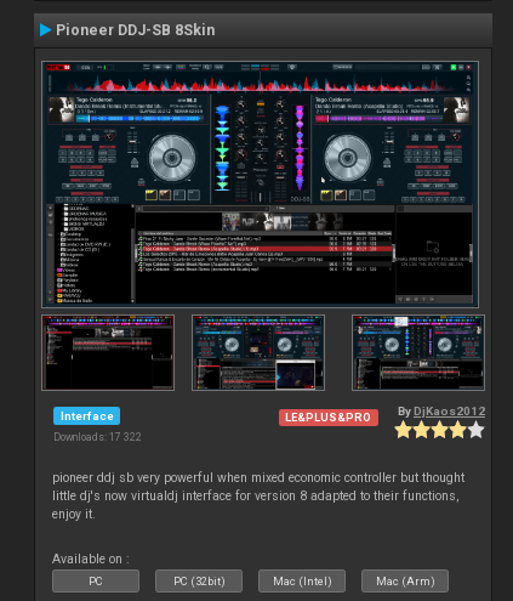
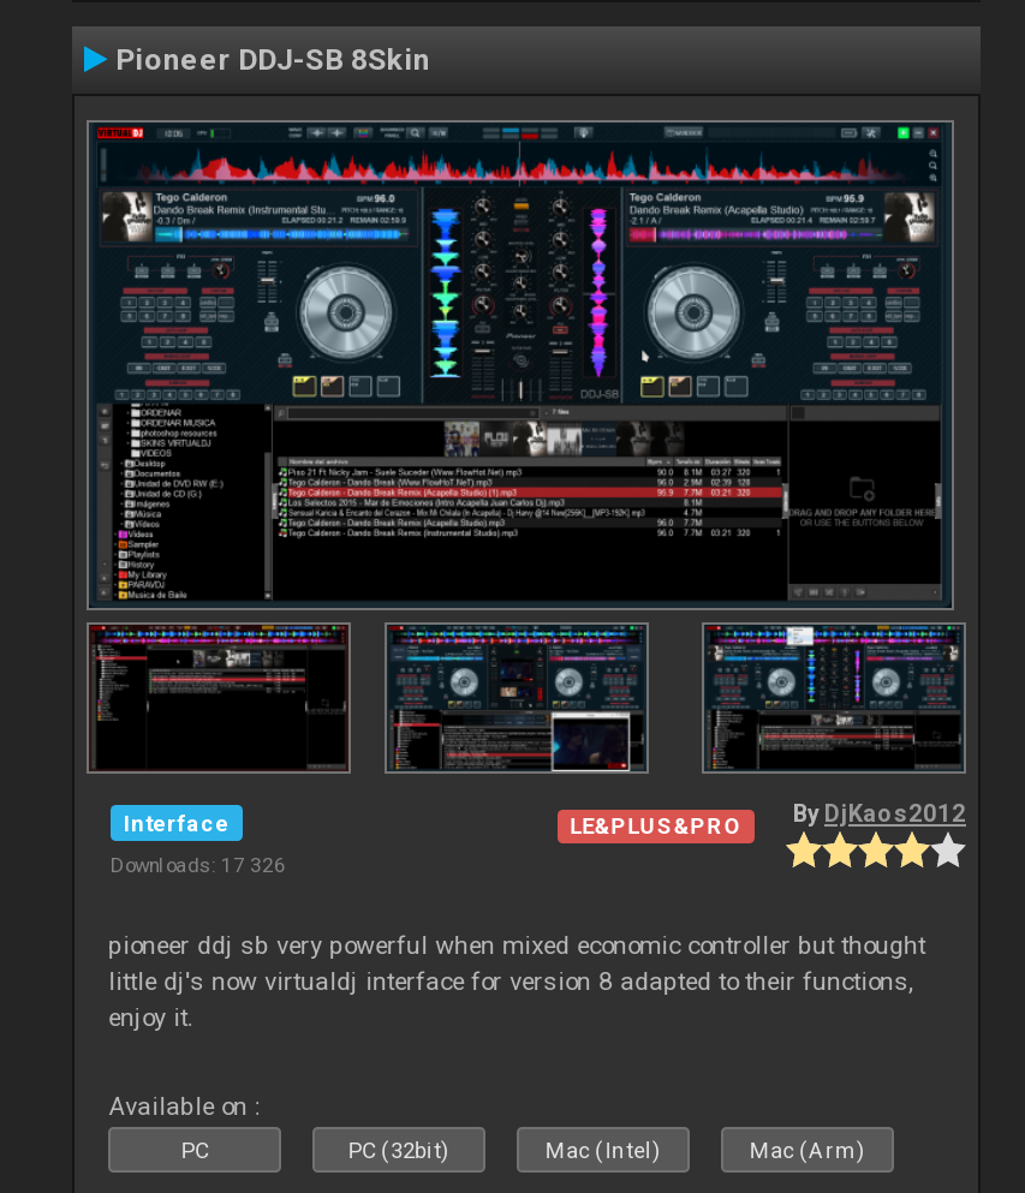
- Downloads: 17 322
+ Downloads: 17 326
